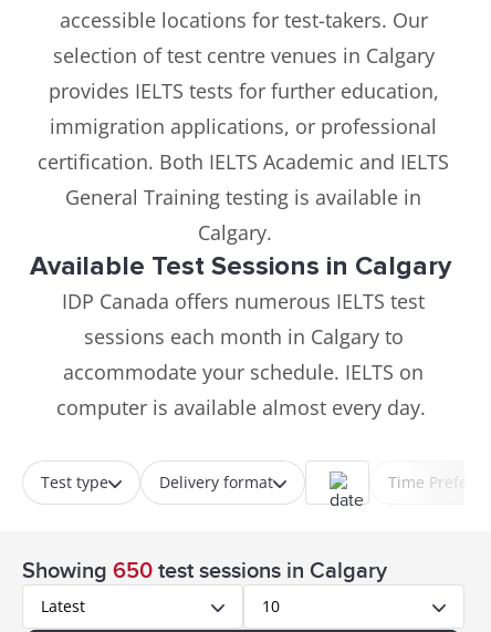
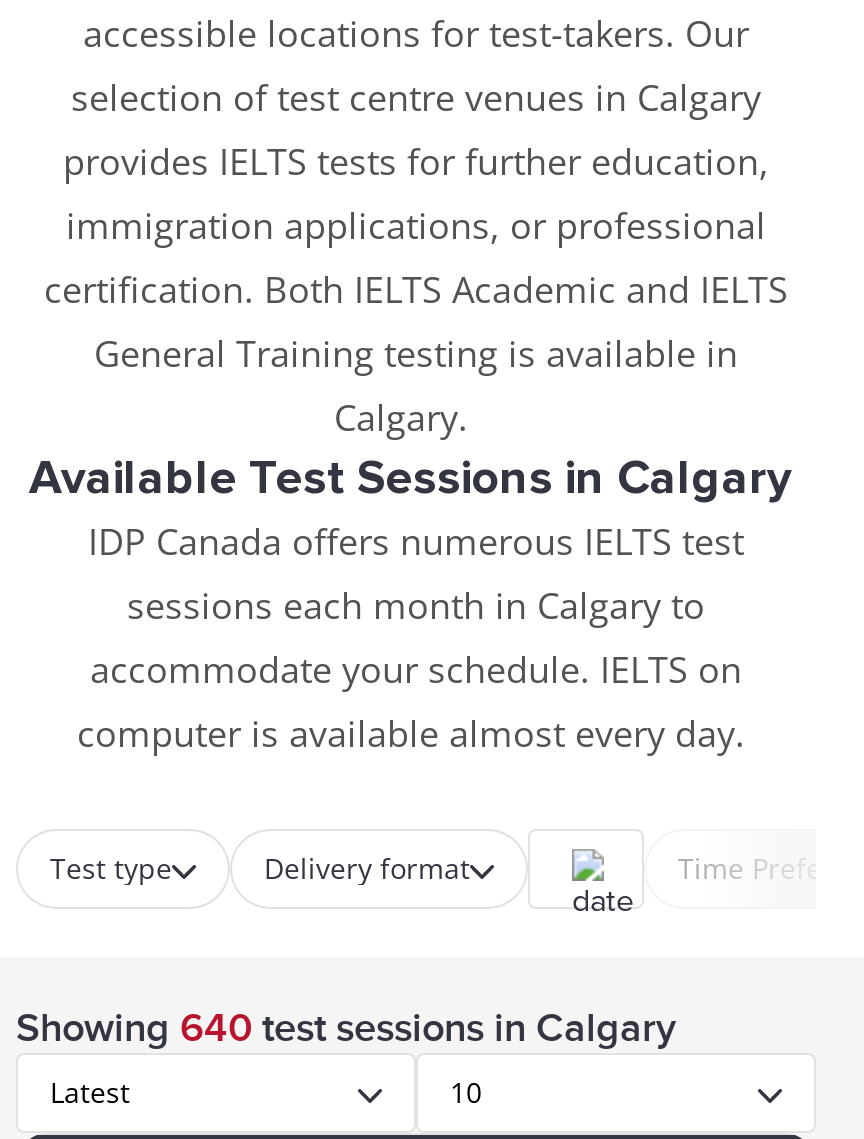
- Showing 650 test sessions in Calgary
+ Showing 640 test sessions in Calgary
